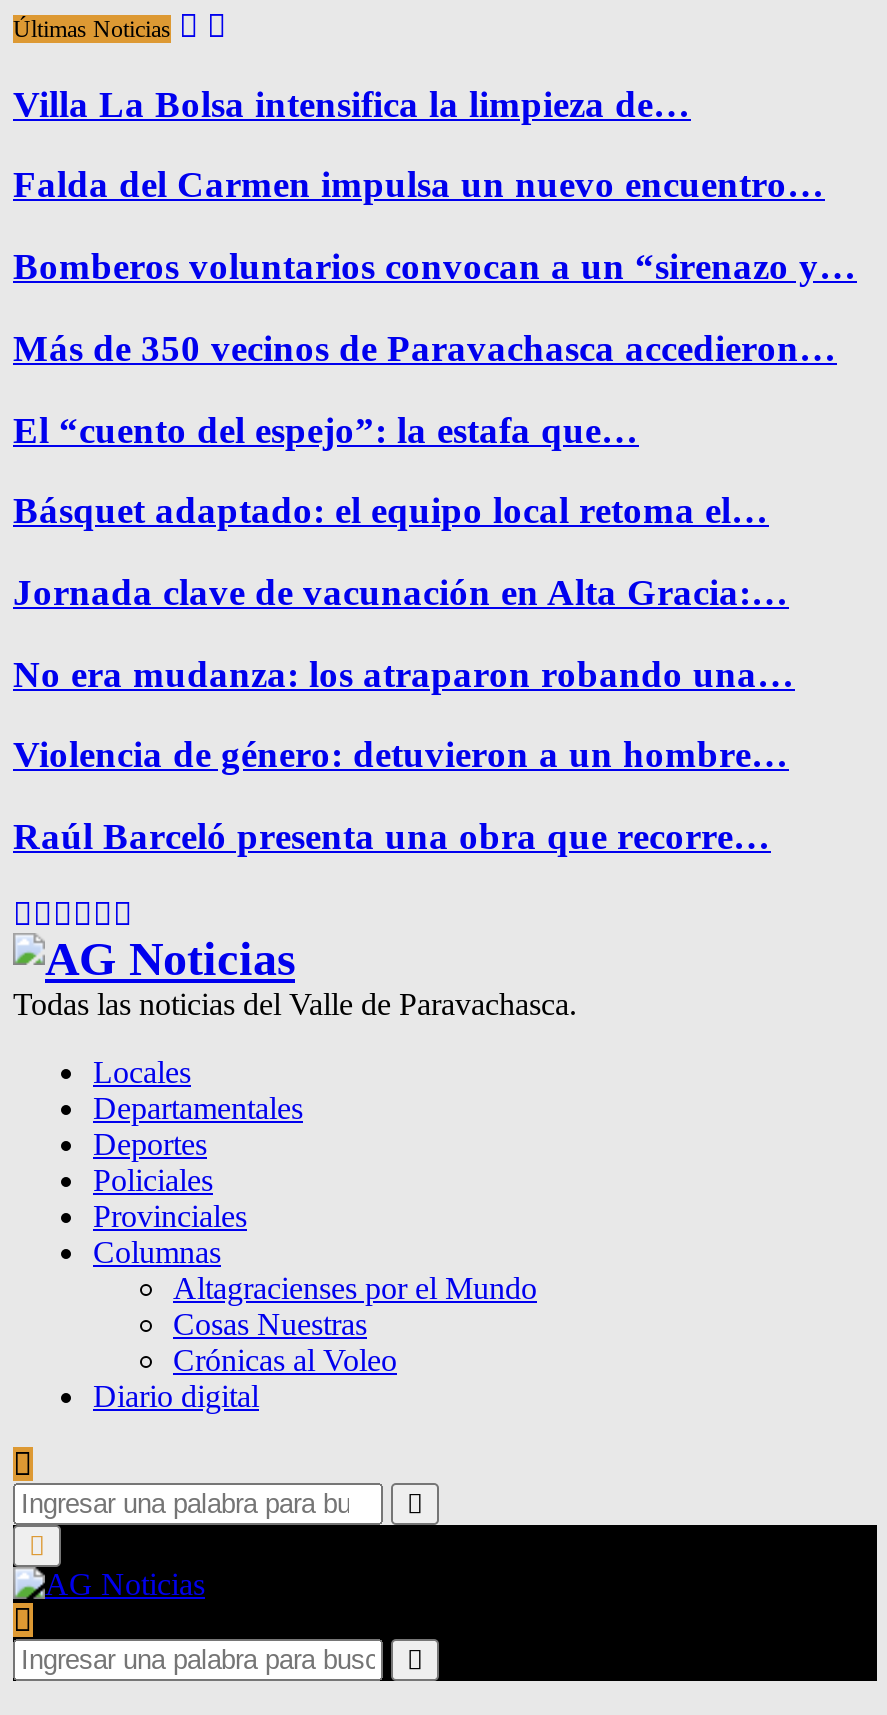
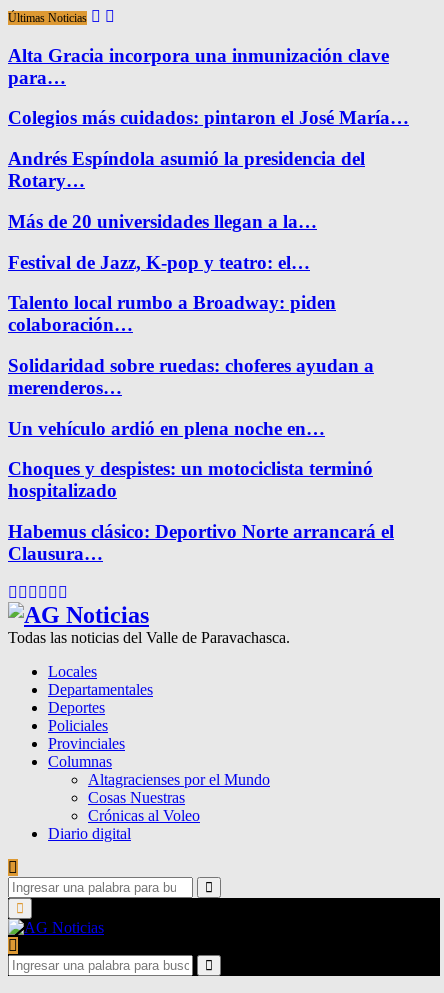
- Villa La Bolsa intensifica la limpieza de…
+ Alta Gracia incorpora una inmunización clave
+ para…

- Falda del Carmen impulsa un nuevo encuentro…
+ Colegios más cuidados: pintaron el José María…

- Bomberos voluntarios convocan a un “sirenazo y…
+ Andrés Espíndola asumió la presidencia del
+ Rotary…

- Más de 350 vecinos de Paravachasca accedieron…
+ Más de 20 universidades llegan a la…

- El “cuento del espejo”: la estafa que…
+ Festival de Jazz, K-pop y teatro: el…

- Básquet adaptado: el equipo local retoma el…
+ Talento local rumbo a Broadway: piden
+ colaboración…

- Jornada clave de vacunación en Alta Gracia:…
+ Solidaridad sobre ruedas: choferes ayudan a
+ merenderos…

- No era mudanza: los atraparon robando una…
+ Un vehículo ardió en plena noche en…

- Violencia de género: detuvieron a un hombre…
+ Choques y despistes: un motociclista terminó
+ hospitalizado

- Raúl Barceló presenta una obra que recorre…
+ Habemus clásico: Deportivo Norte arrancará el
+ Clausura…
